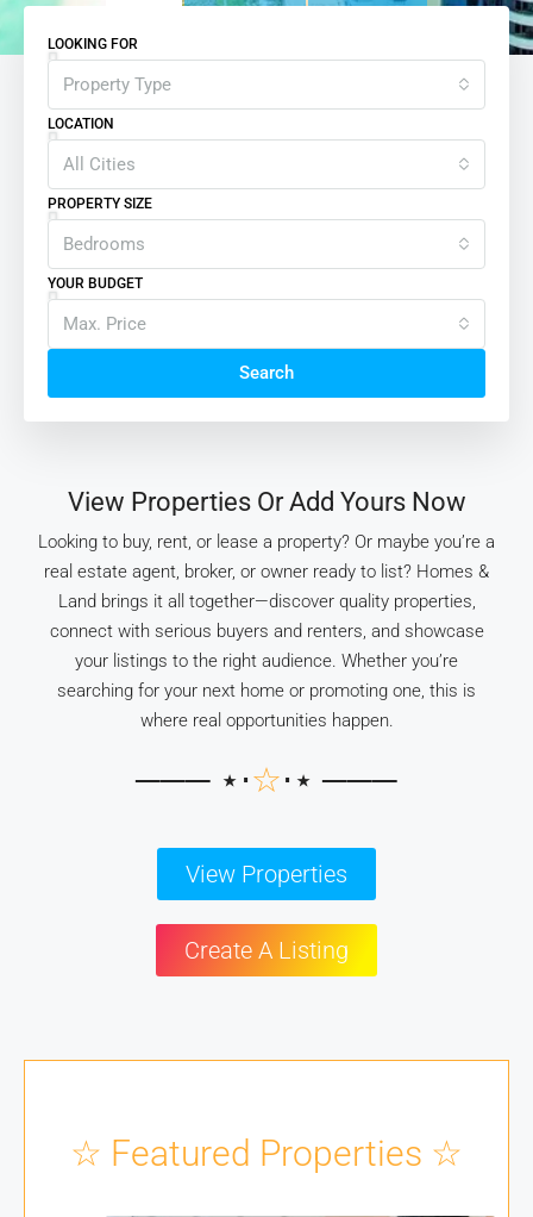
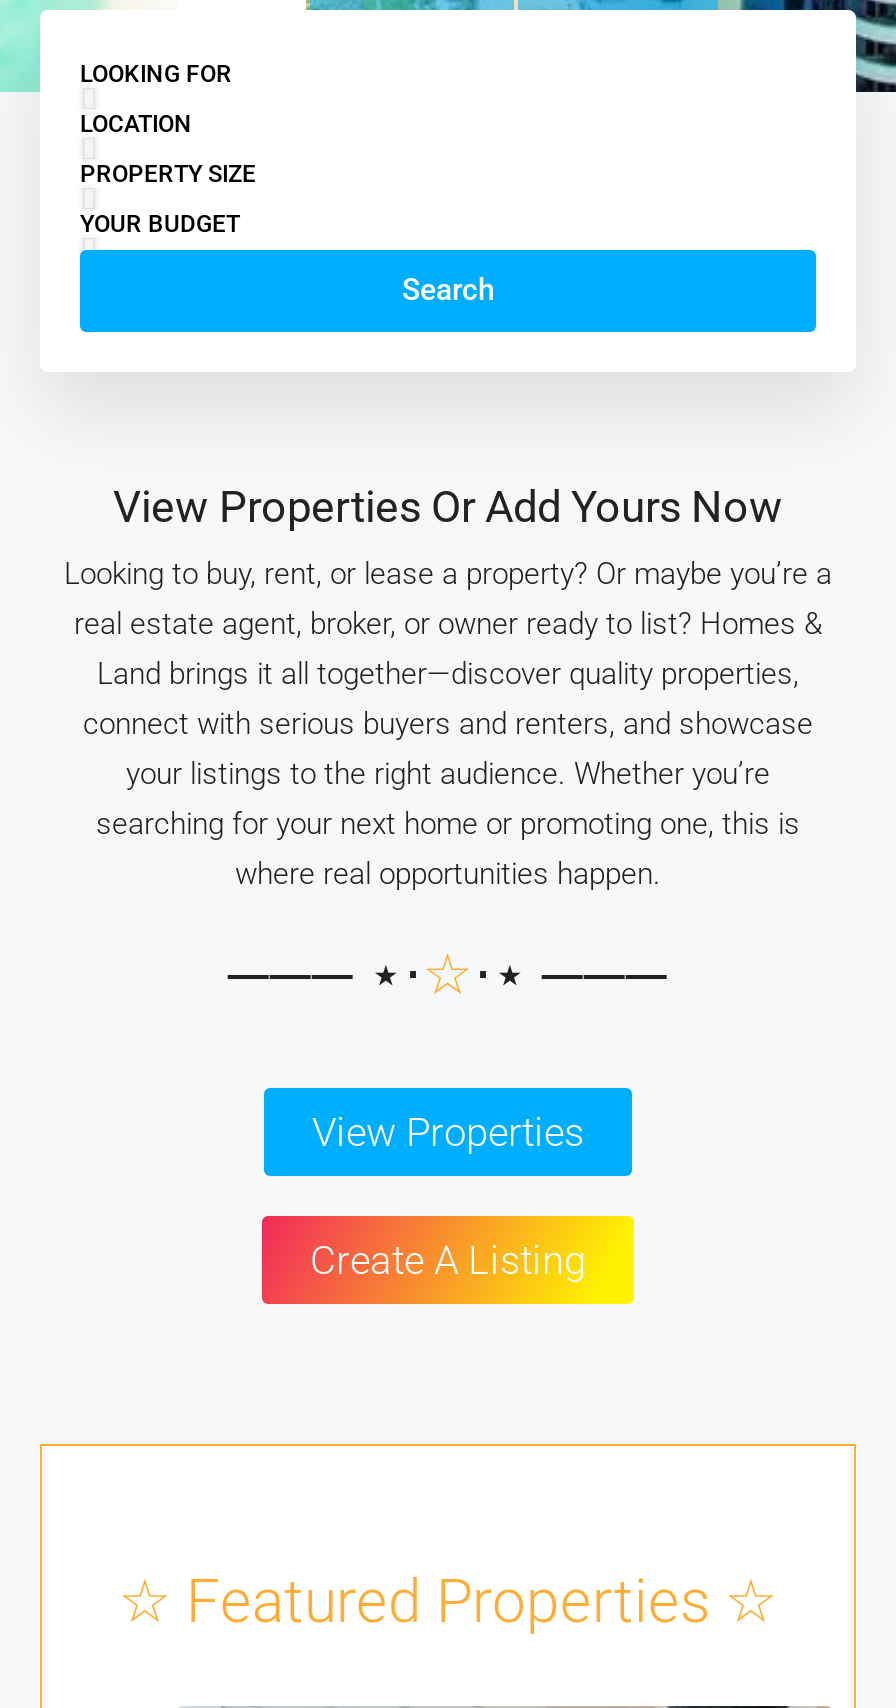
- Property Type

- All Cities

- Bedrooms

- Max. Price
